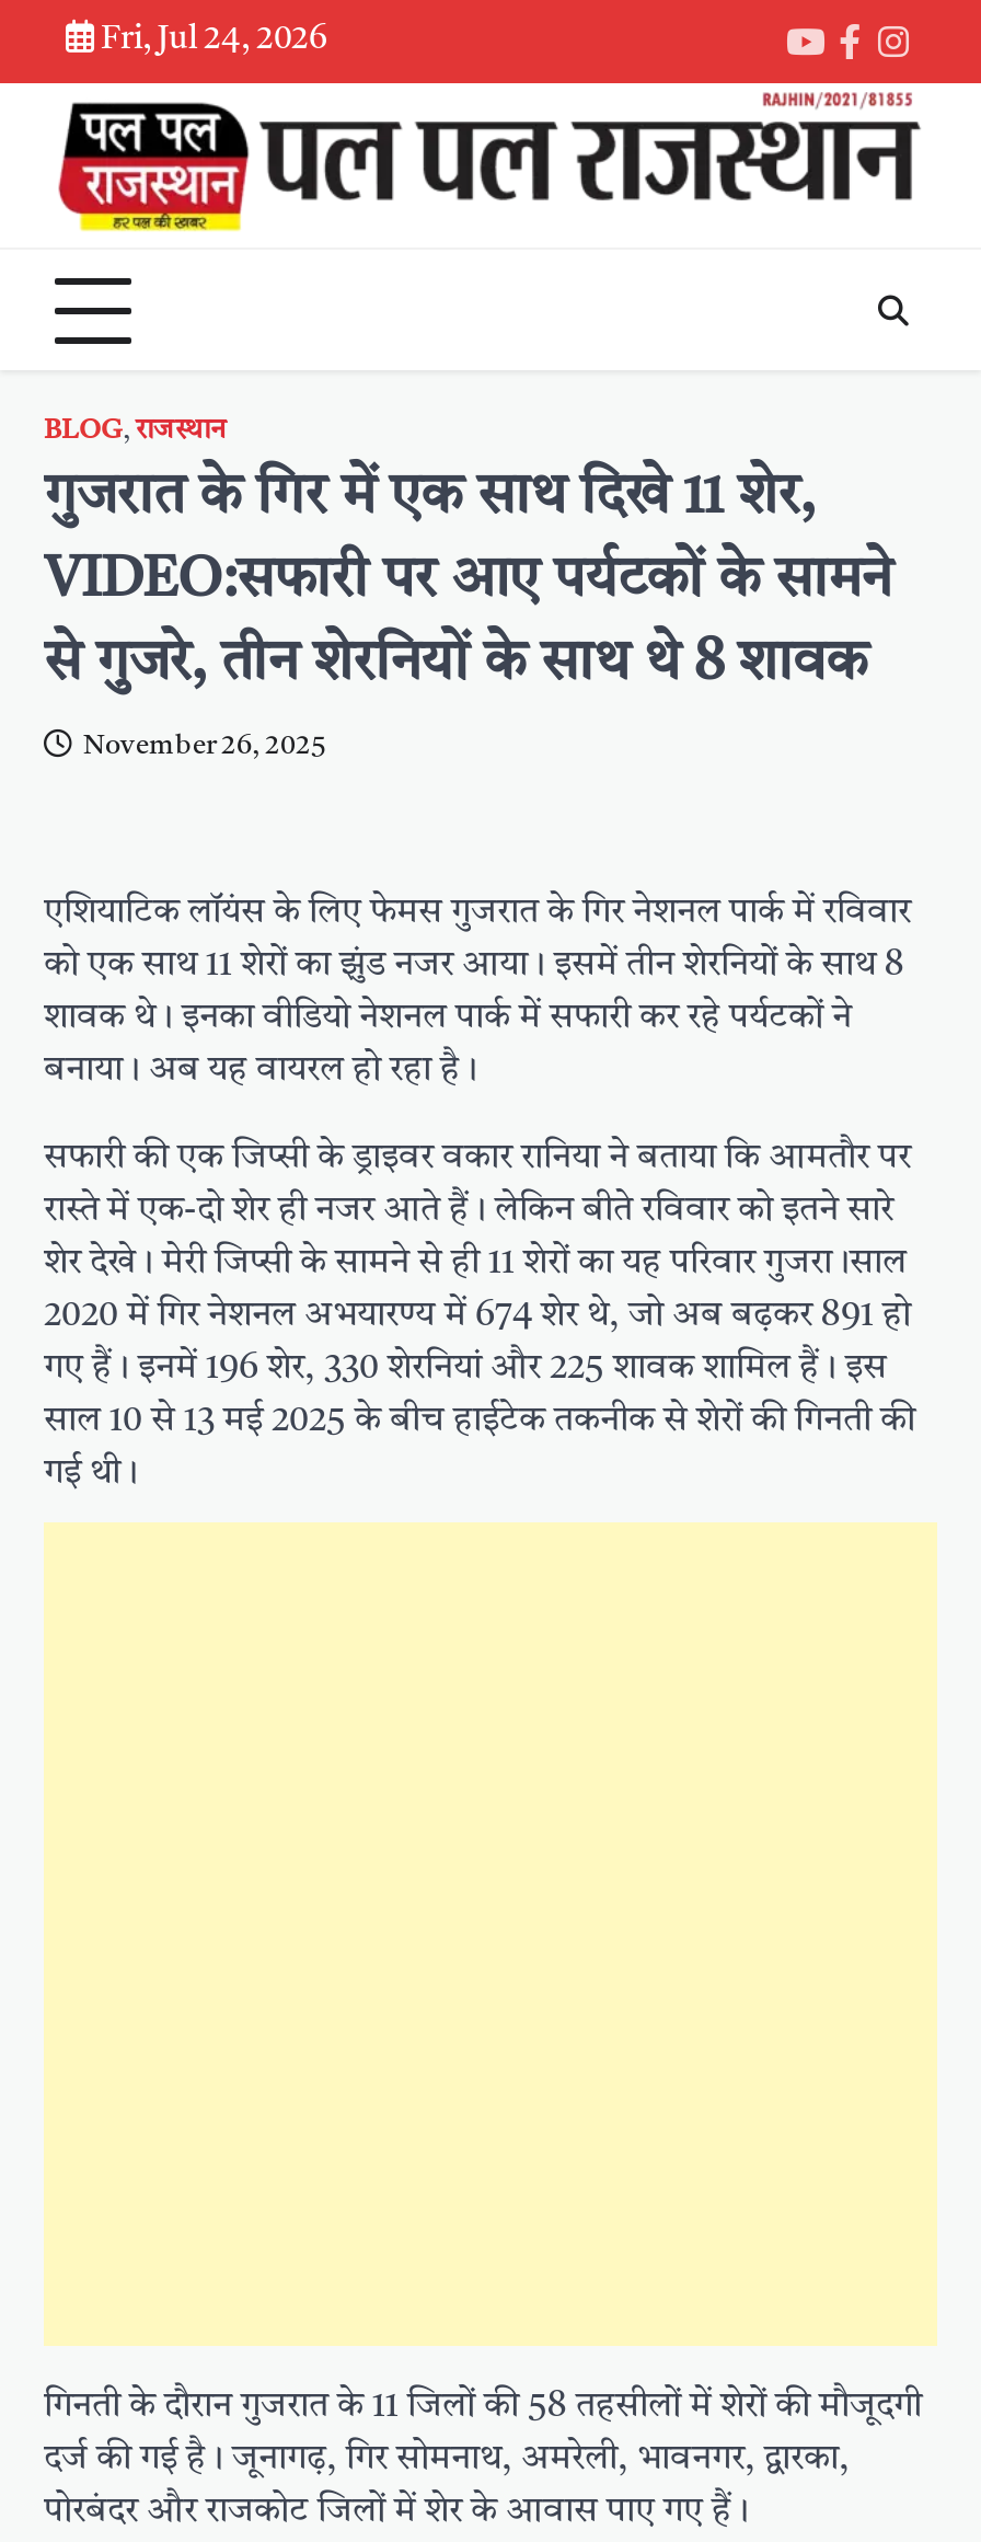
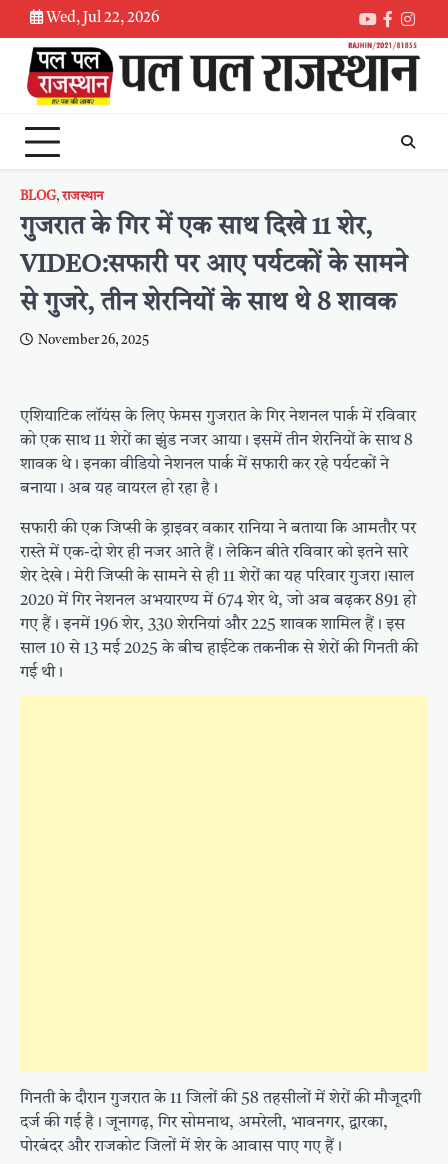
- Fri, Jul 24, 2026
+ Wed, Jul 22, 2026
